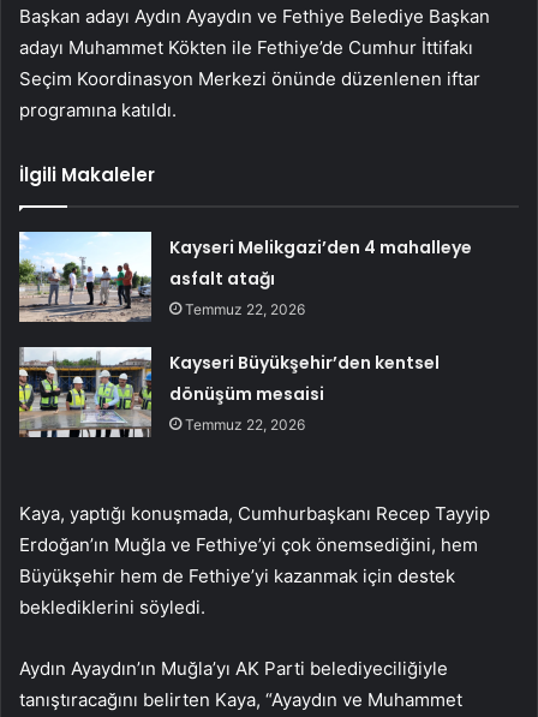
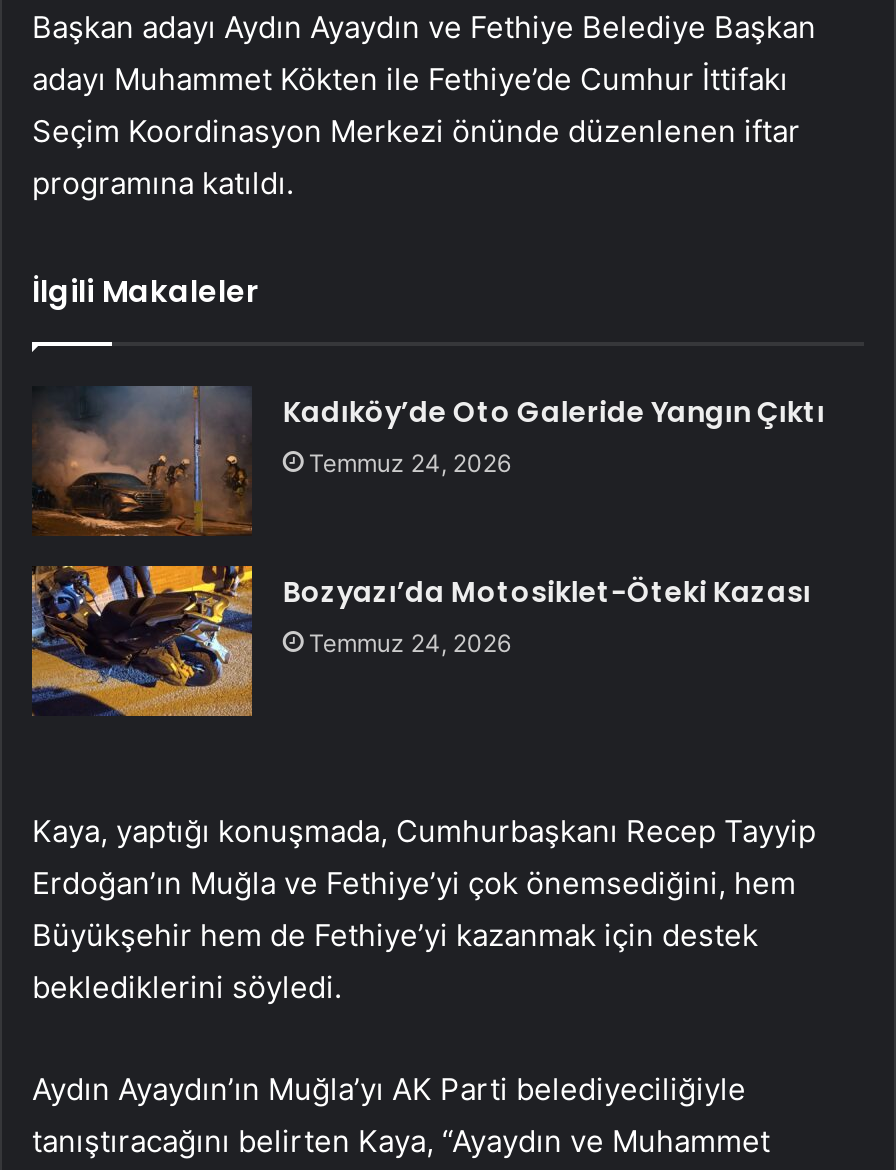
- [image]
- Kayseri Melikgazi’den 4 mahalleye
- asfalt atağı
- Temmuz 22, 2026
+ [image]
+ Kadıköy’de Oto Galeride Yangın Çıktı
+ Temmuz 24, 2026

- [image]
- Kayseri Büyükşehir’den kentsel
- dönüşüm mesaisi
- Temmuz 22, 2026
+ [image]
+ Bozyazı’da Motosiklet-Öteki Kazası
+ Temmuz 24, 2026
